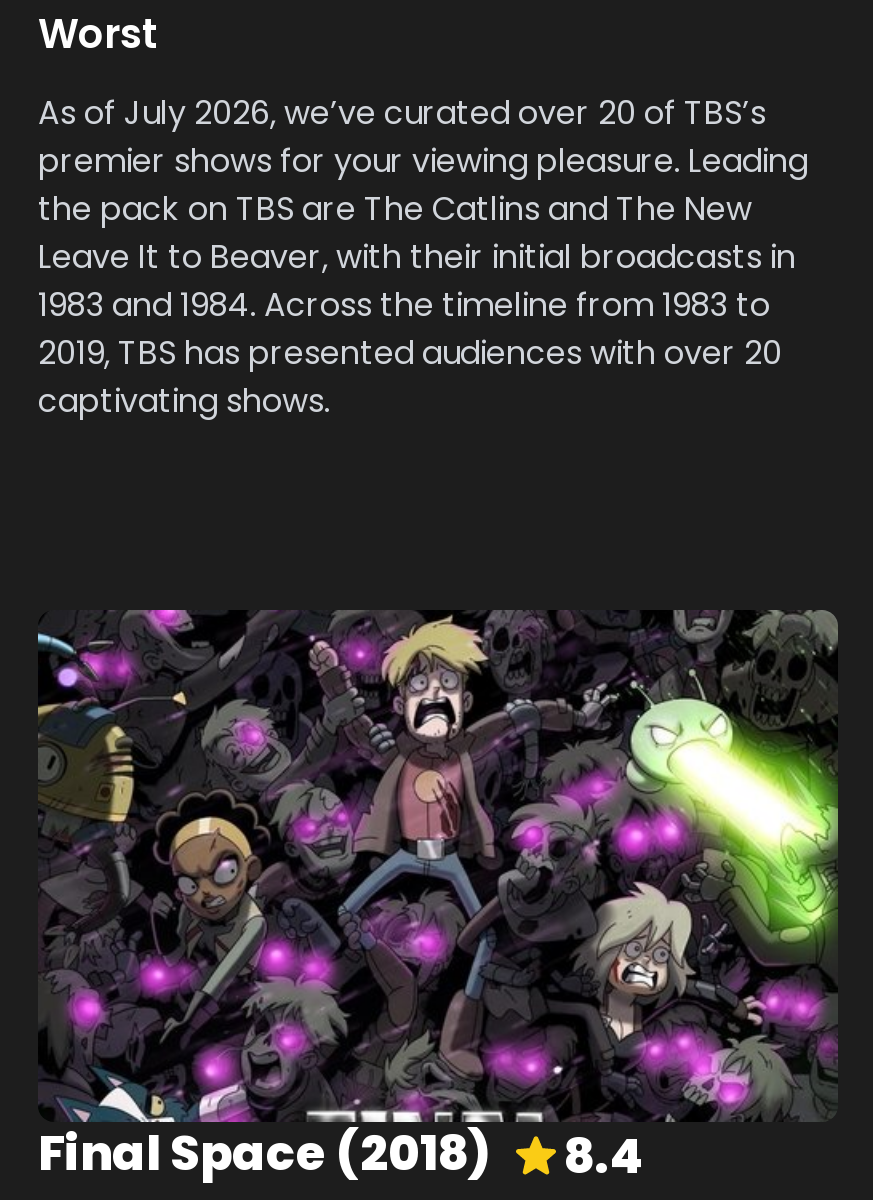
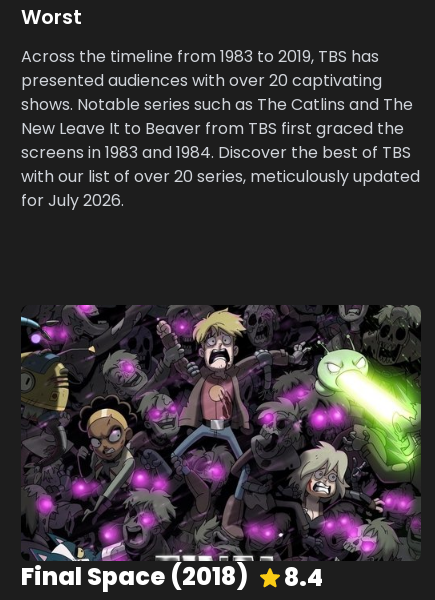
- As of July 2026, we’ve curated over 20 of TBS’s
- premier shows for your viewing pleasure. Leading
- the pack on TBS are The Catlins and The New
- Leave It to Beaver, with their initial broadcasts in
- 1983 and 1984. Across the timeline from 1983 to
- 2019, TBS has presented audiences with over 20
- captivating shows.
+ Across the timeline from 1983 to 2019, TBS has
+ presented audiences with over 20 captivating
+ shows. Notable series such as The Catlins and The
+ New Leave It to Beaver from TBS first graced the
+ screens in 1983 and 1984. Discover the best of TBS
+ with our list of over 20 series, meticulously updated
+ for July 2026.
